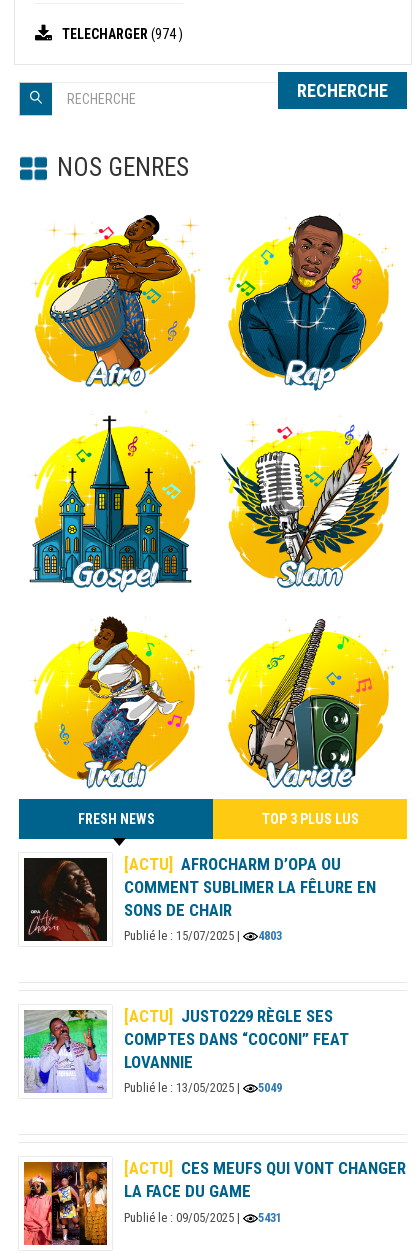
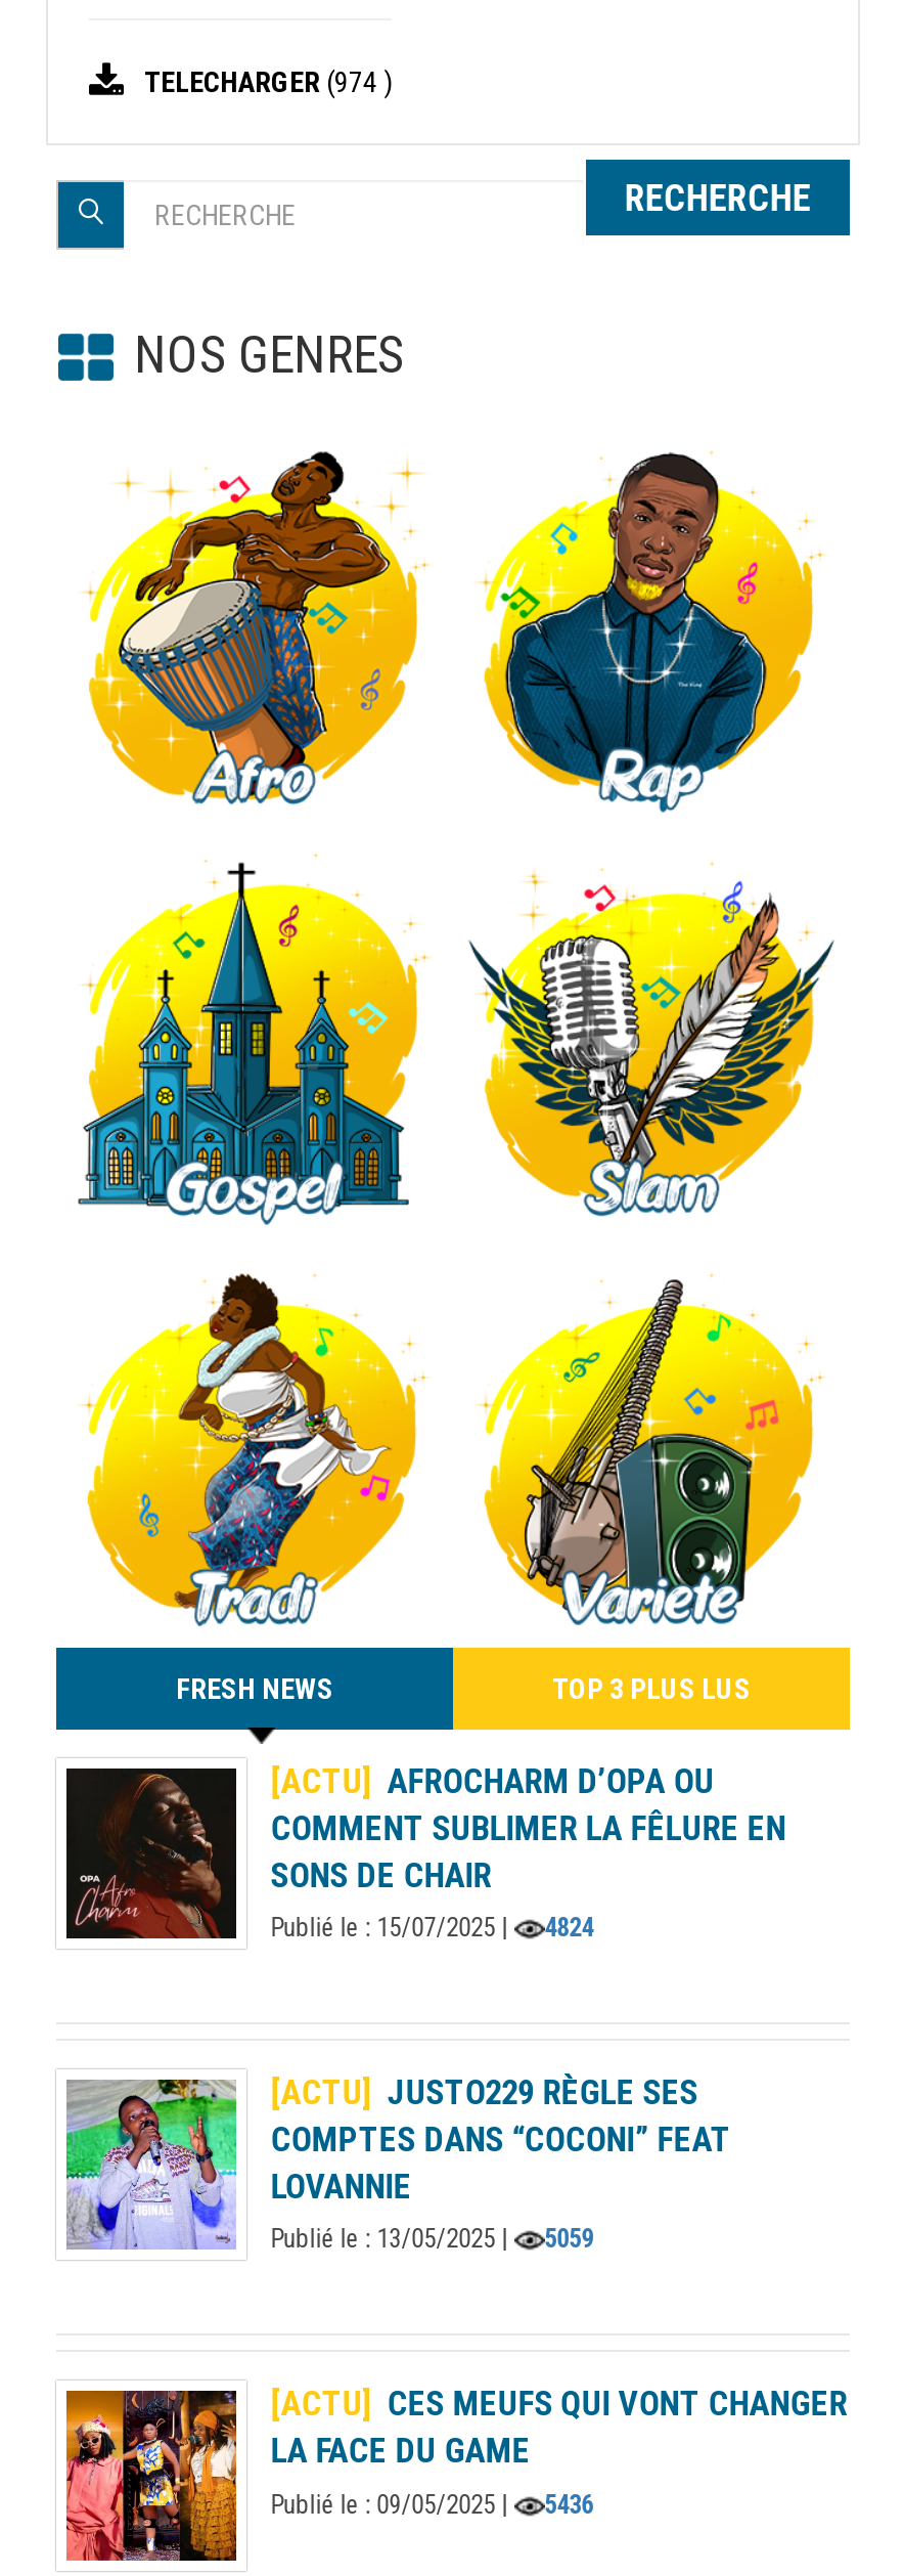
- 4803
+ 4824

- 5049
+ 5059

- 5431
+ 5436
